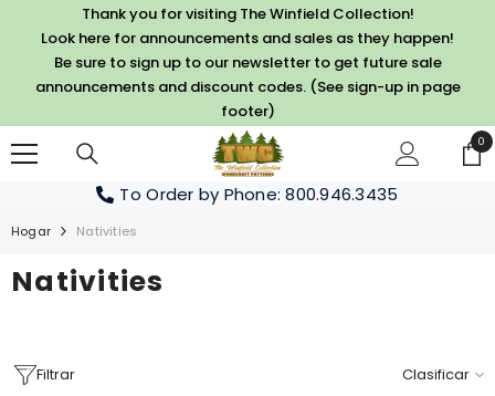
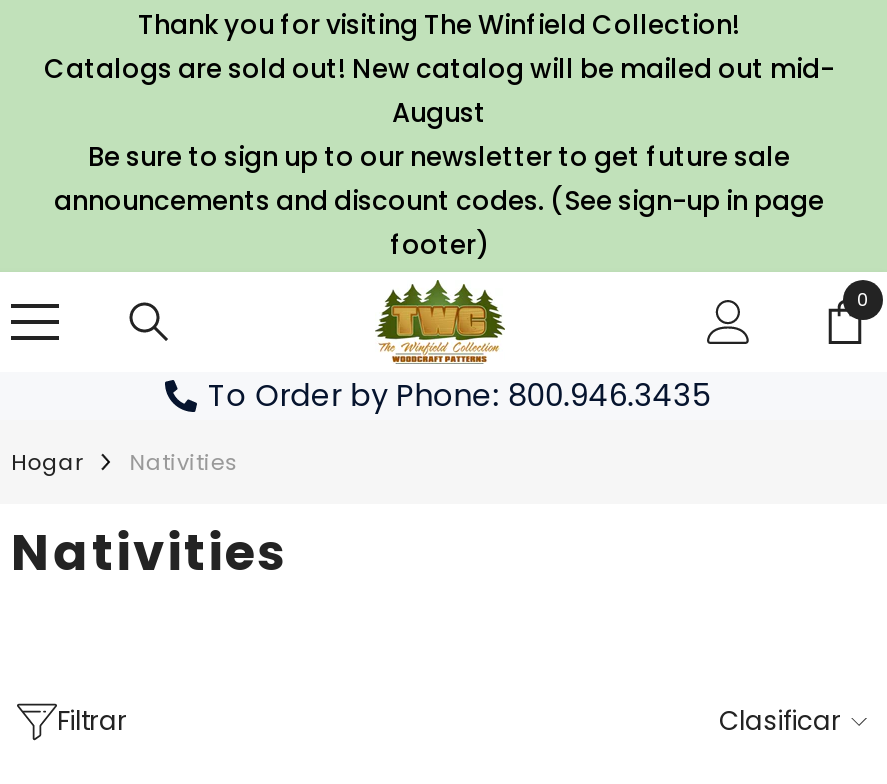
- Look here for announcements and sales as they happen!
+ Catalogs are sold out! New catalog will be mailed out mid-
+ August
